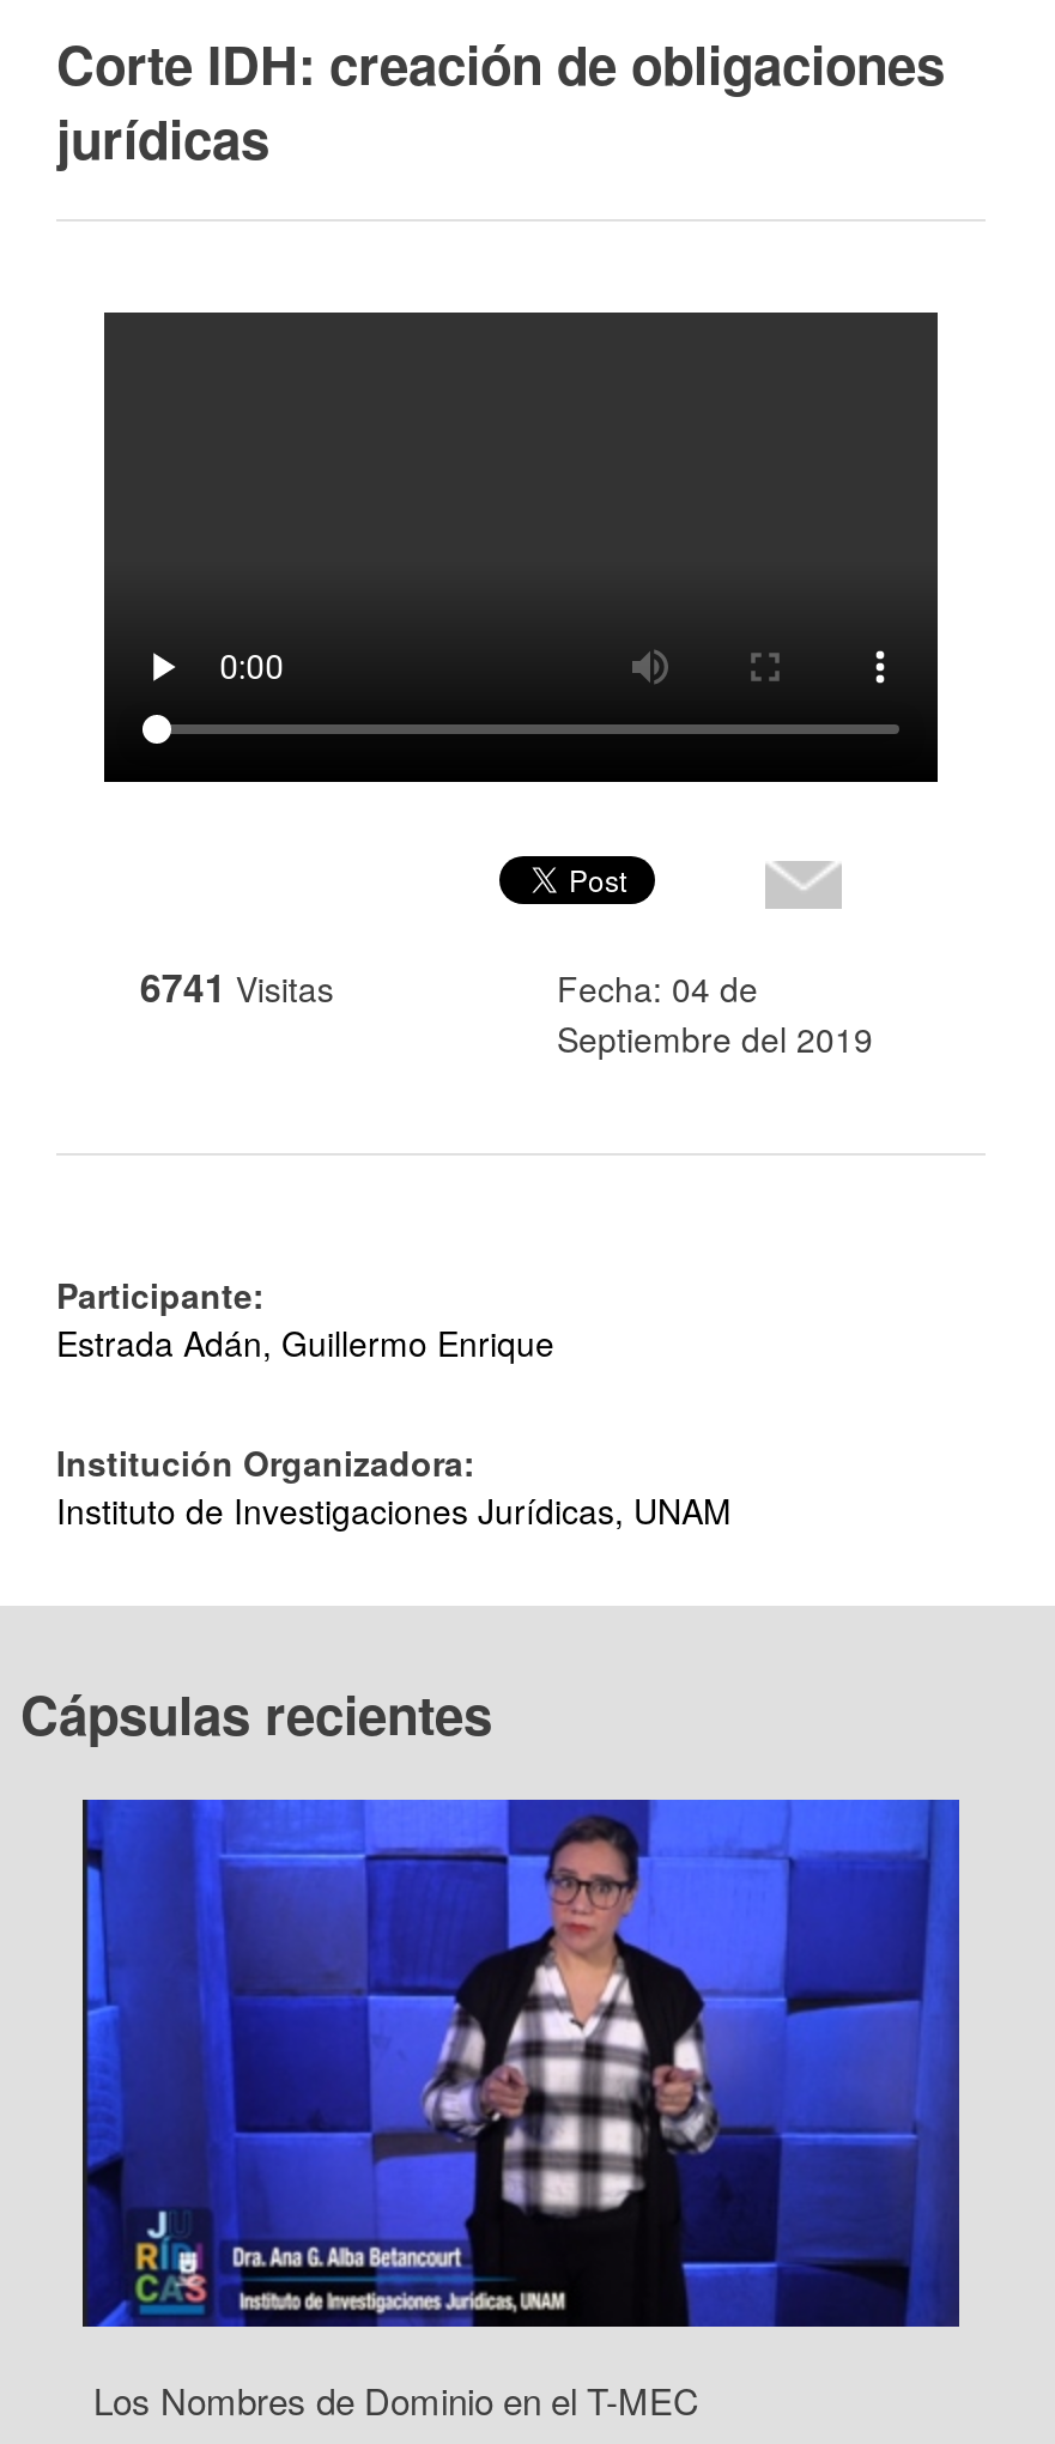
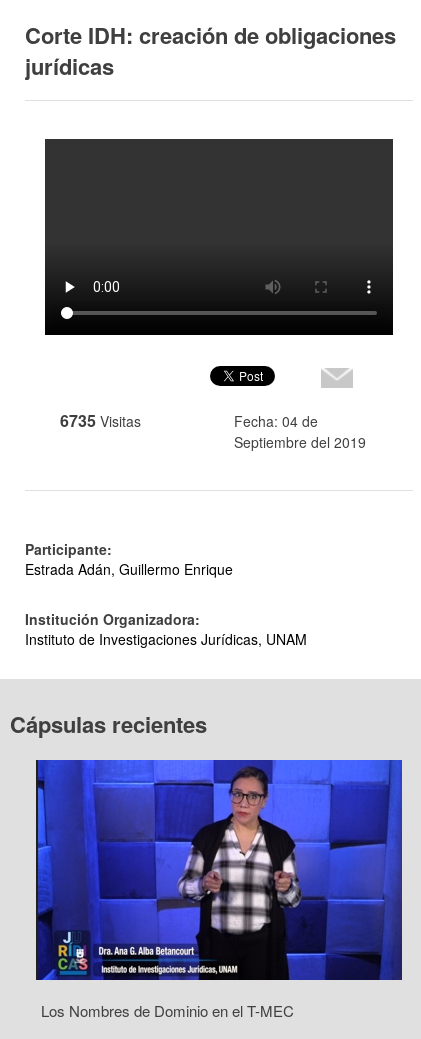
- 6741 Visitas
+ 6735 Visitas
